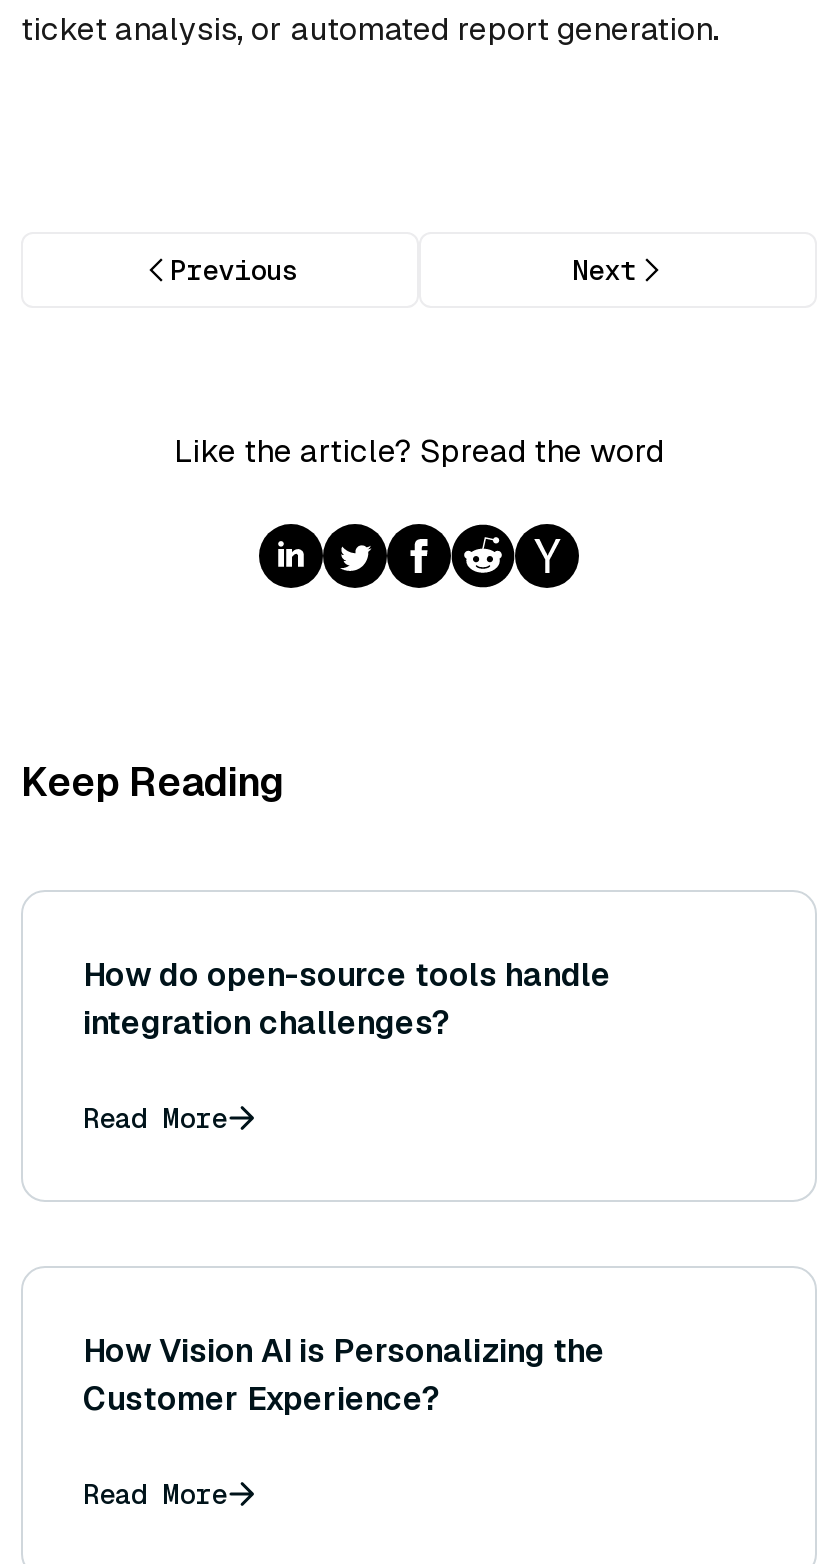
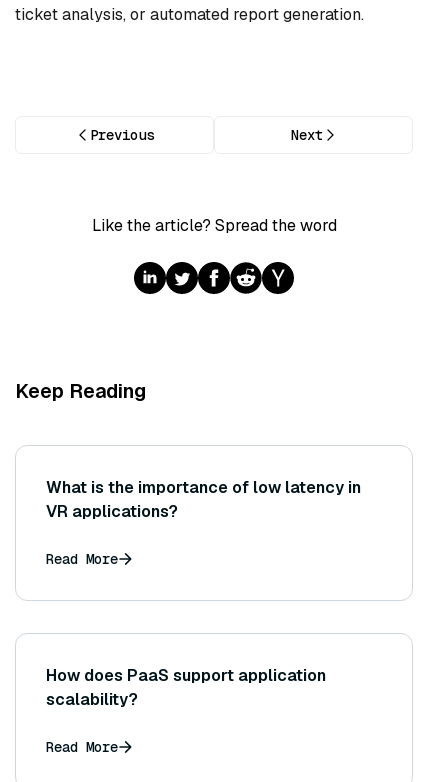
- How do open-source tools handle
- integration challenges?
+ What is the importance of low latency in
+ VR applications?

- How Vision AI is Personalizing the
- Customer Experience?
+ How does PaaS support application
+ scalability?
